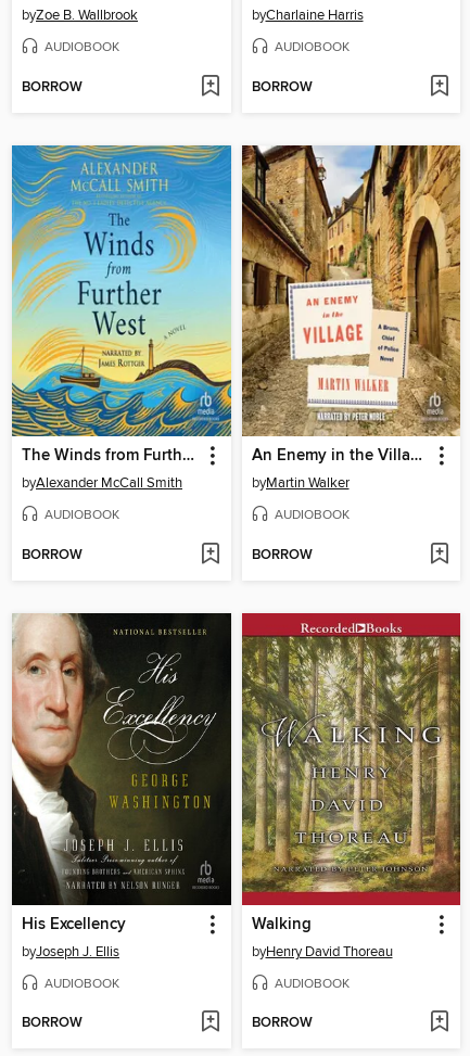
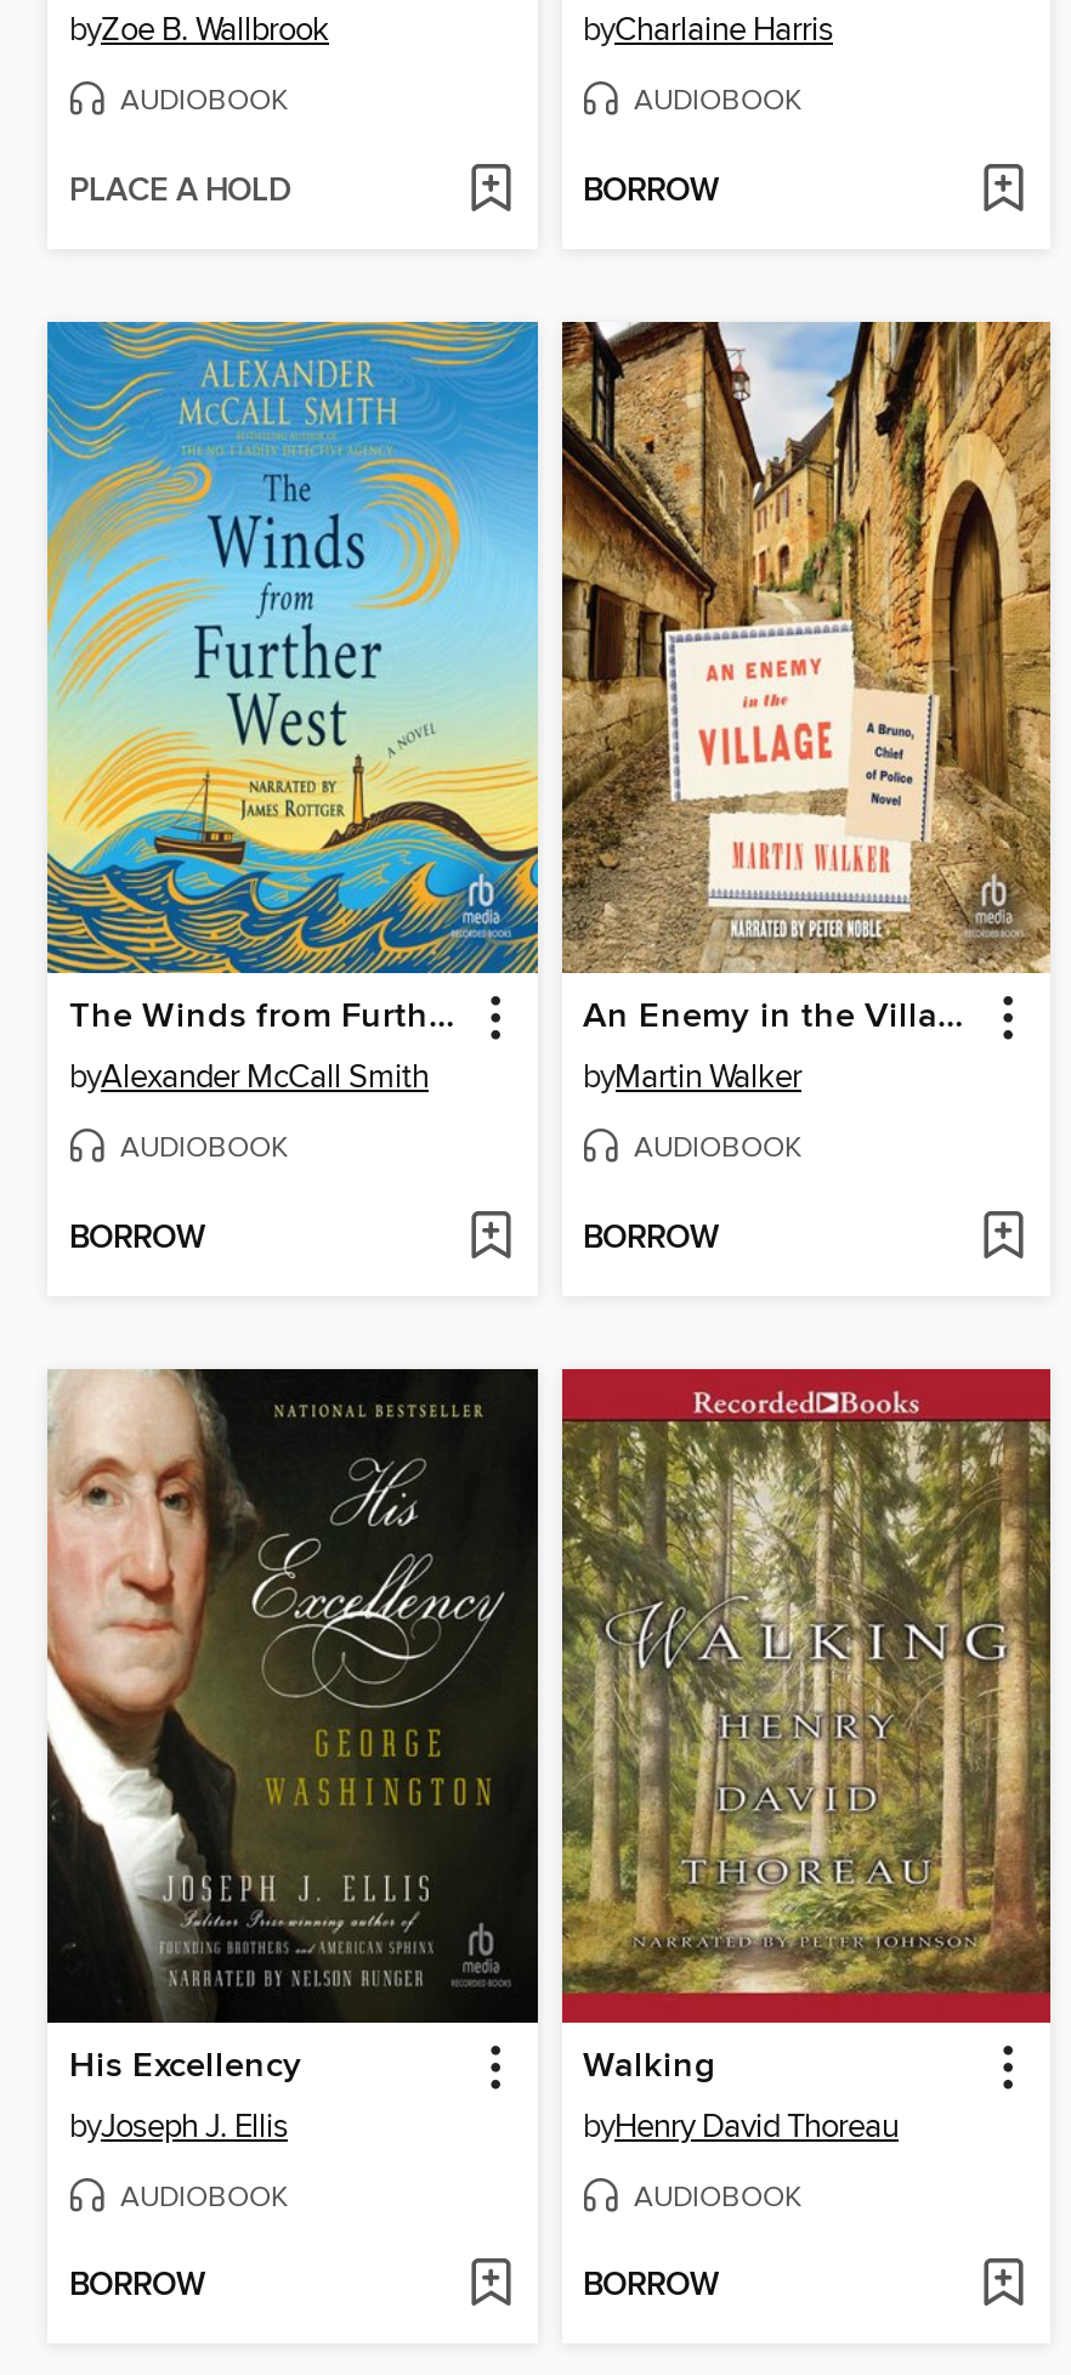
- BORROW
+ PLACE A HOLD
